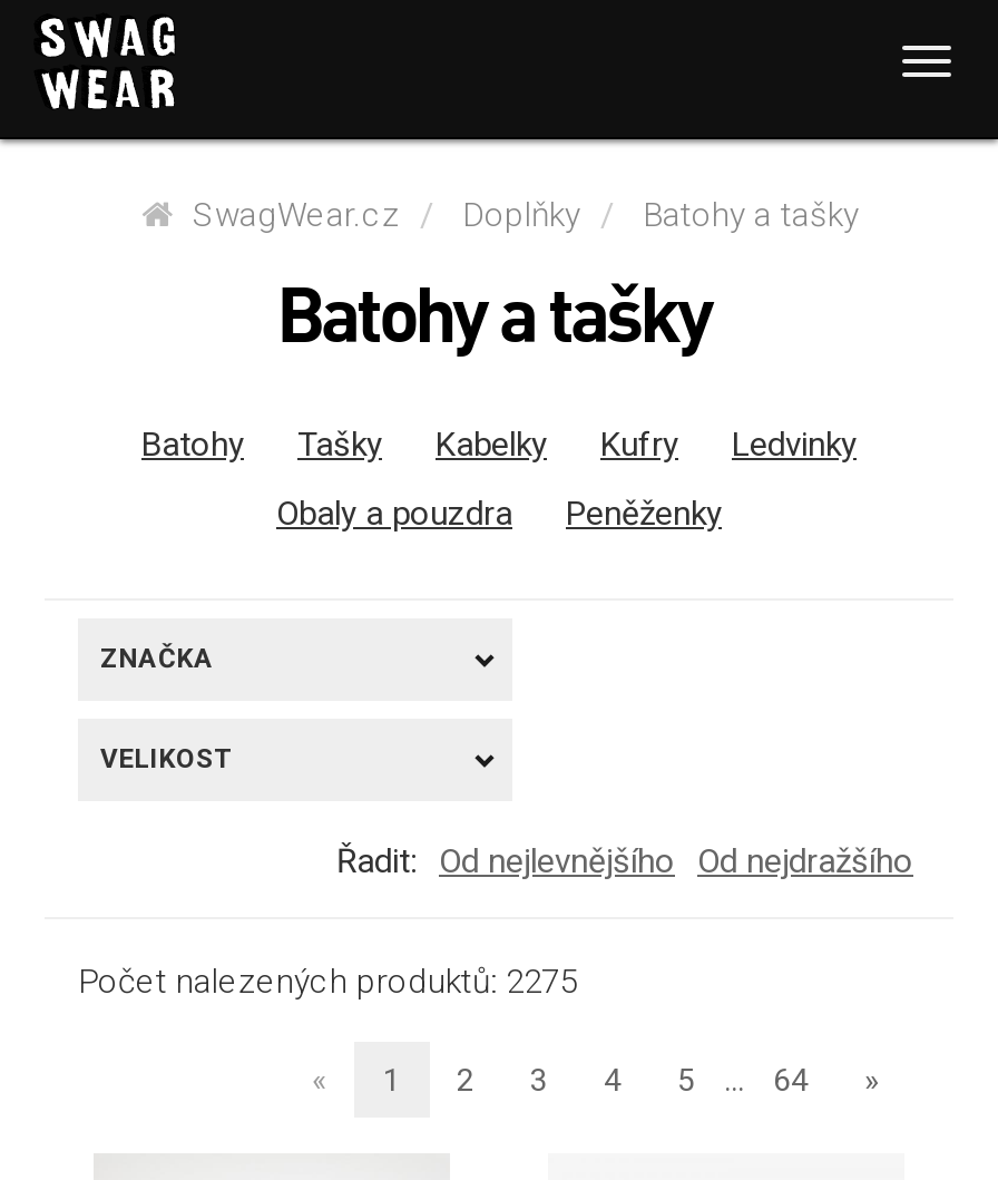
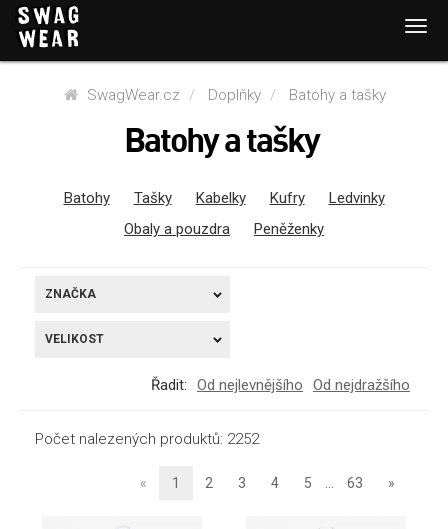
- Počet nalezených produktů: 2275
+ Počet nalezených produktů: 2252

- 64
+ 63
